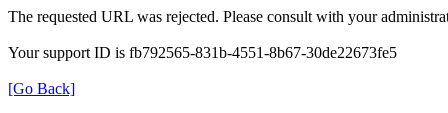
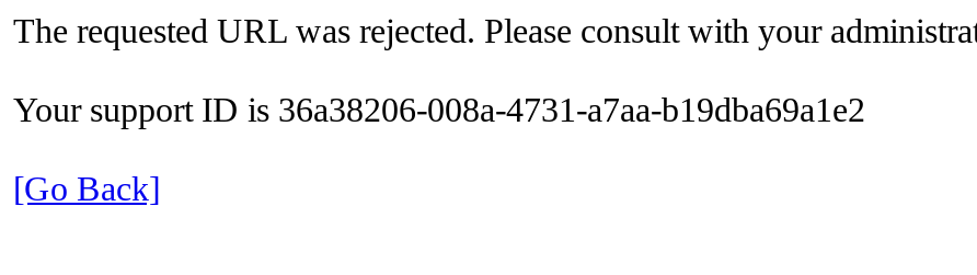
- Your support ID is fb792565-831b-4551-8b67-30de22673fe5
+ Your support ID is 36a38206-008a-4731-a7aa-b19dba69a1e2
